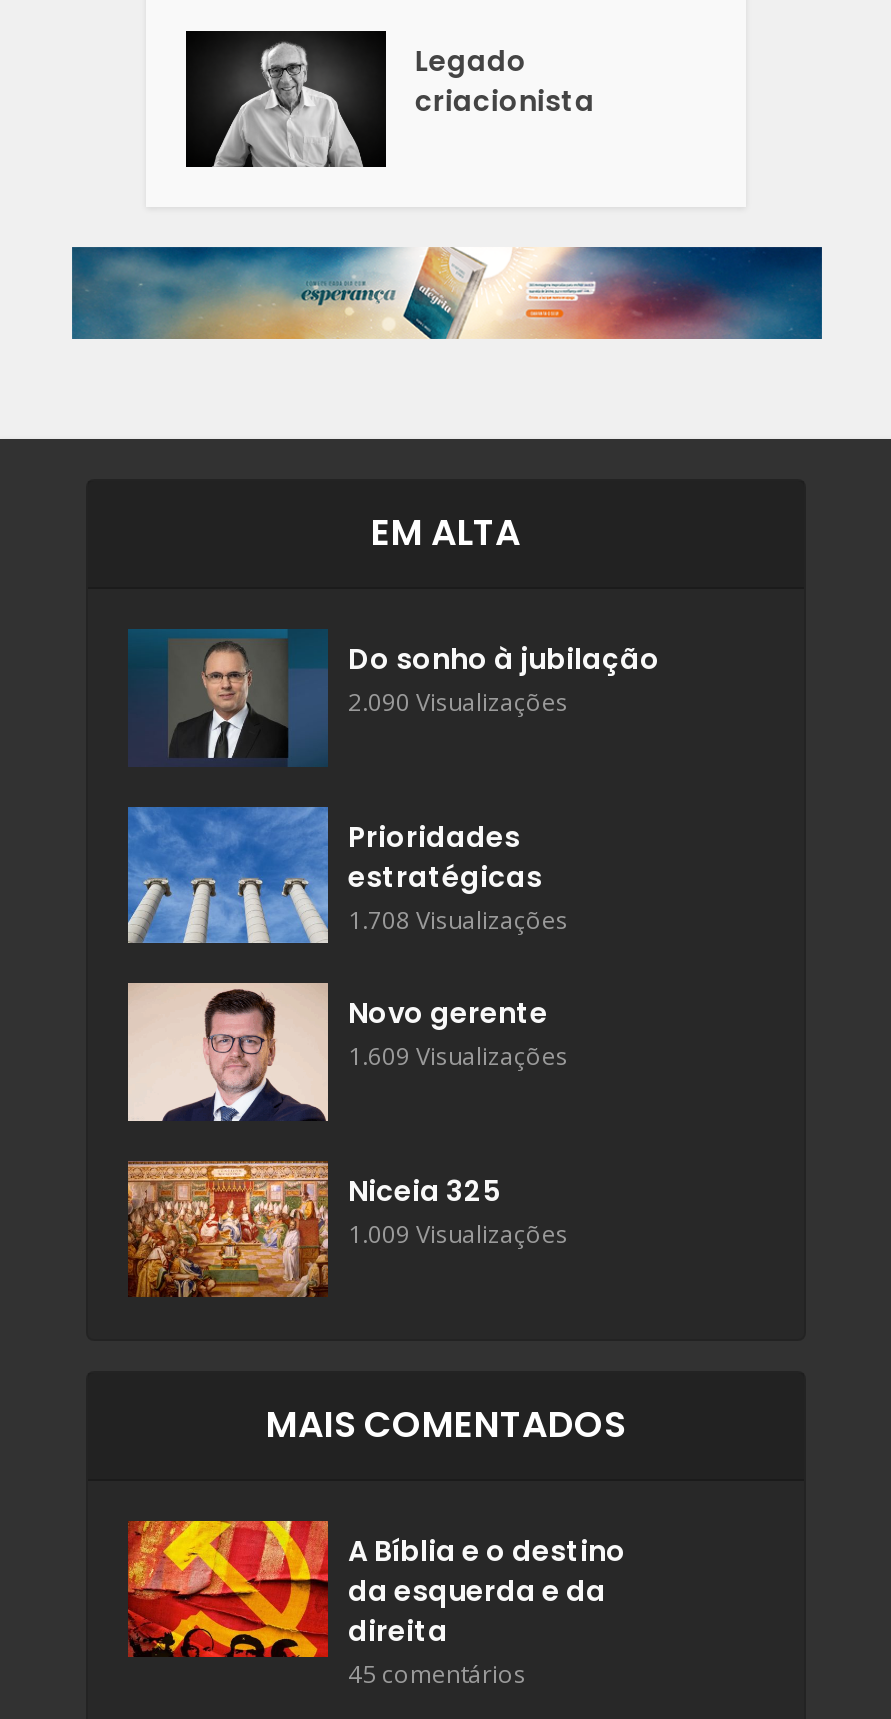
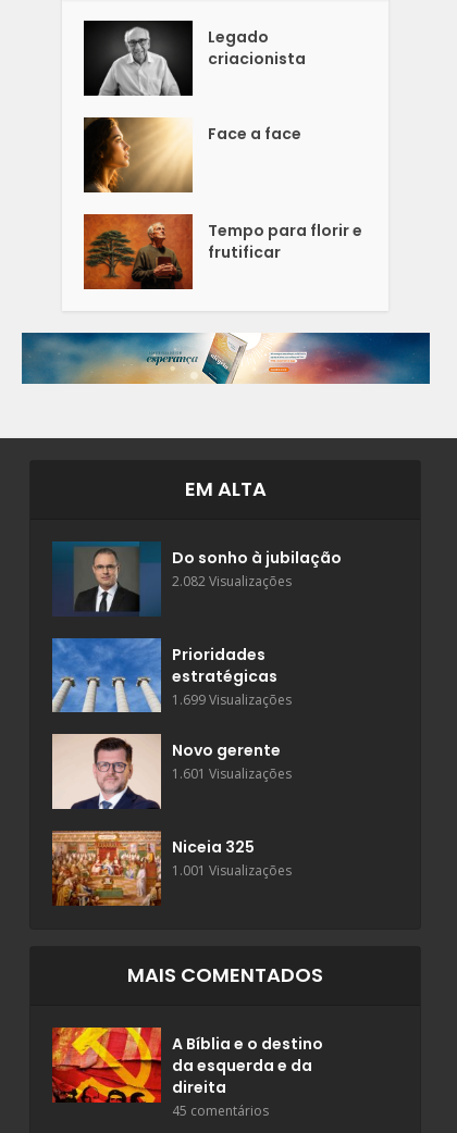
+ [image]
+ Face a face

+ [image]
+ Tempo para florir e
+ frutificar

- 2.090 Visualizações
+ 2.082 Visualizações

- 1.708 Visualizações
+ 1.699 Visualizações

- 1.609 Visualizações
+ 1.601 Visualizações

- 1.009 Visualizações
+ 1.001 Visualizações
